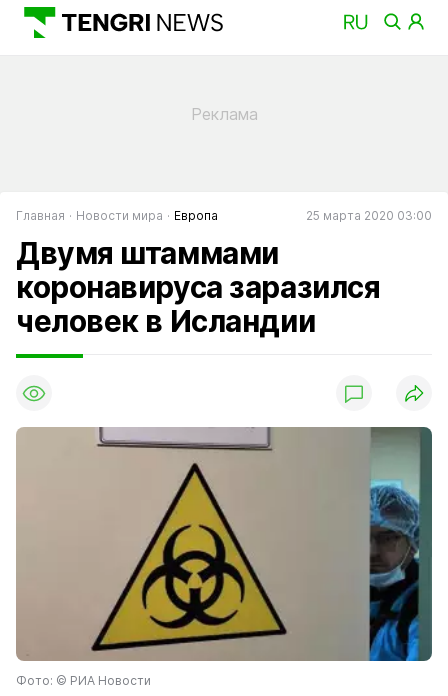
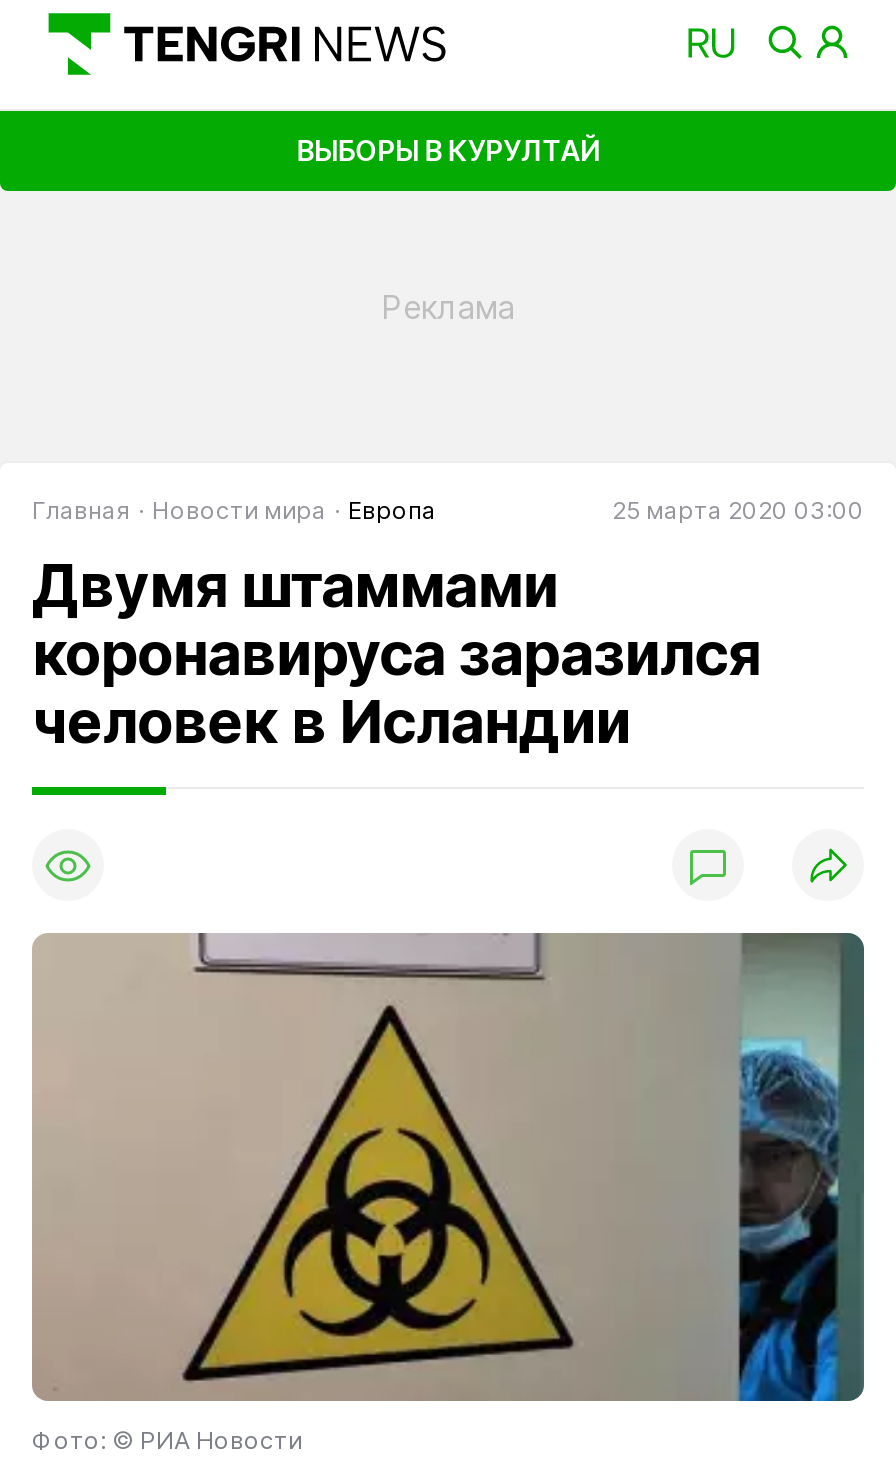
+ ВЫБОРЫ В КУРУЛТАЙ
